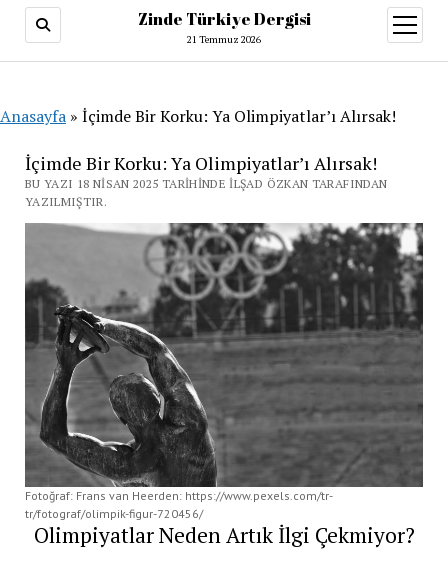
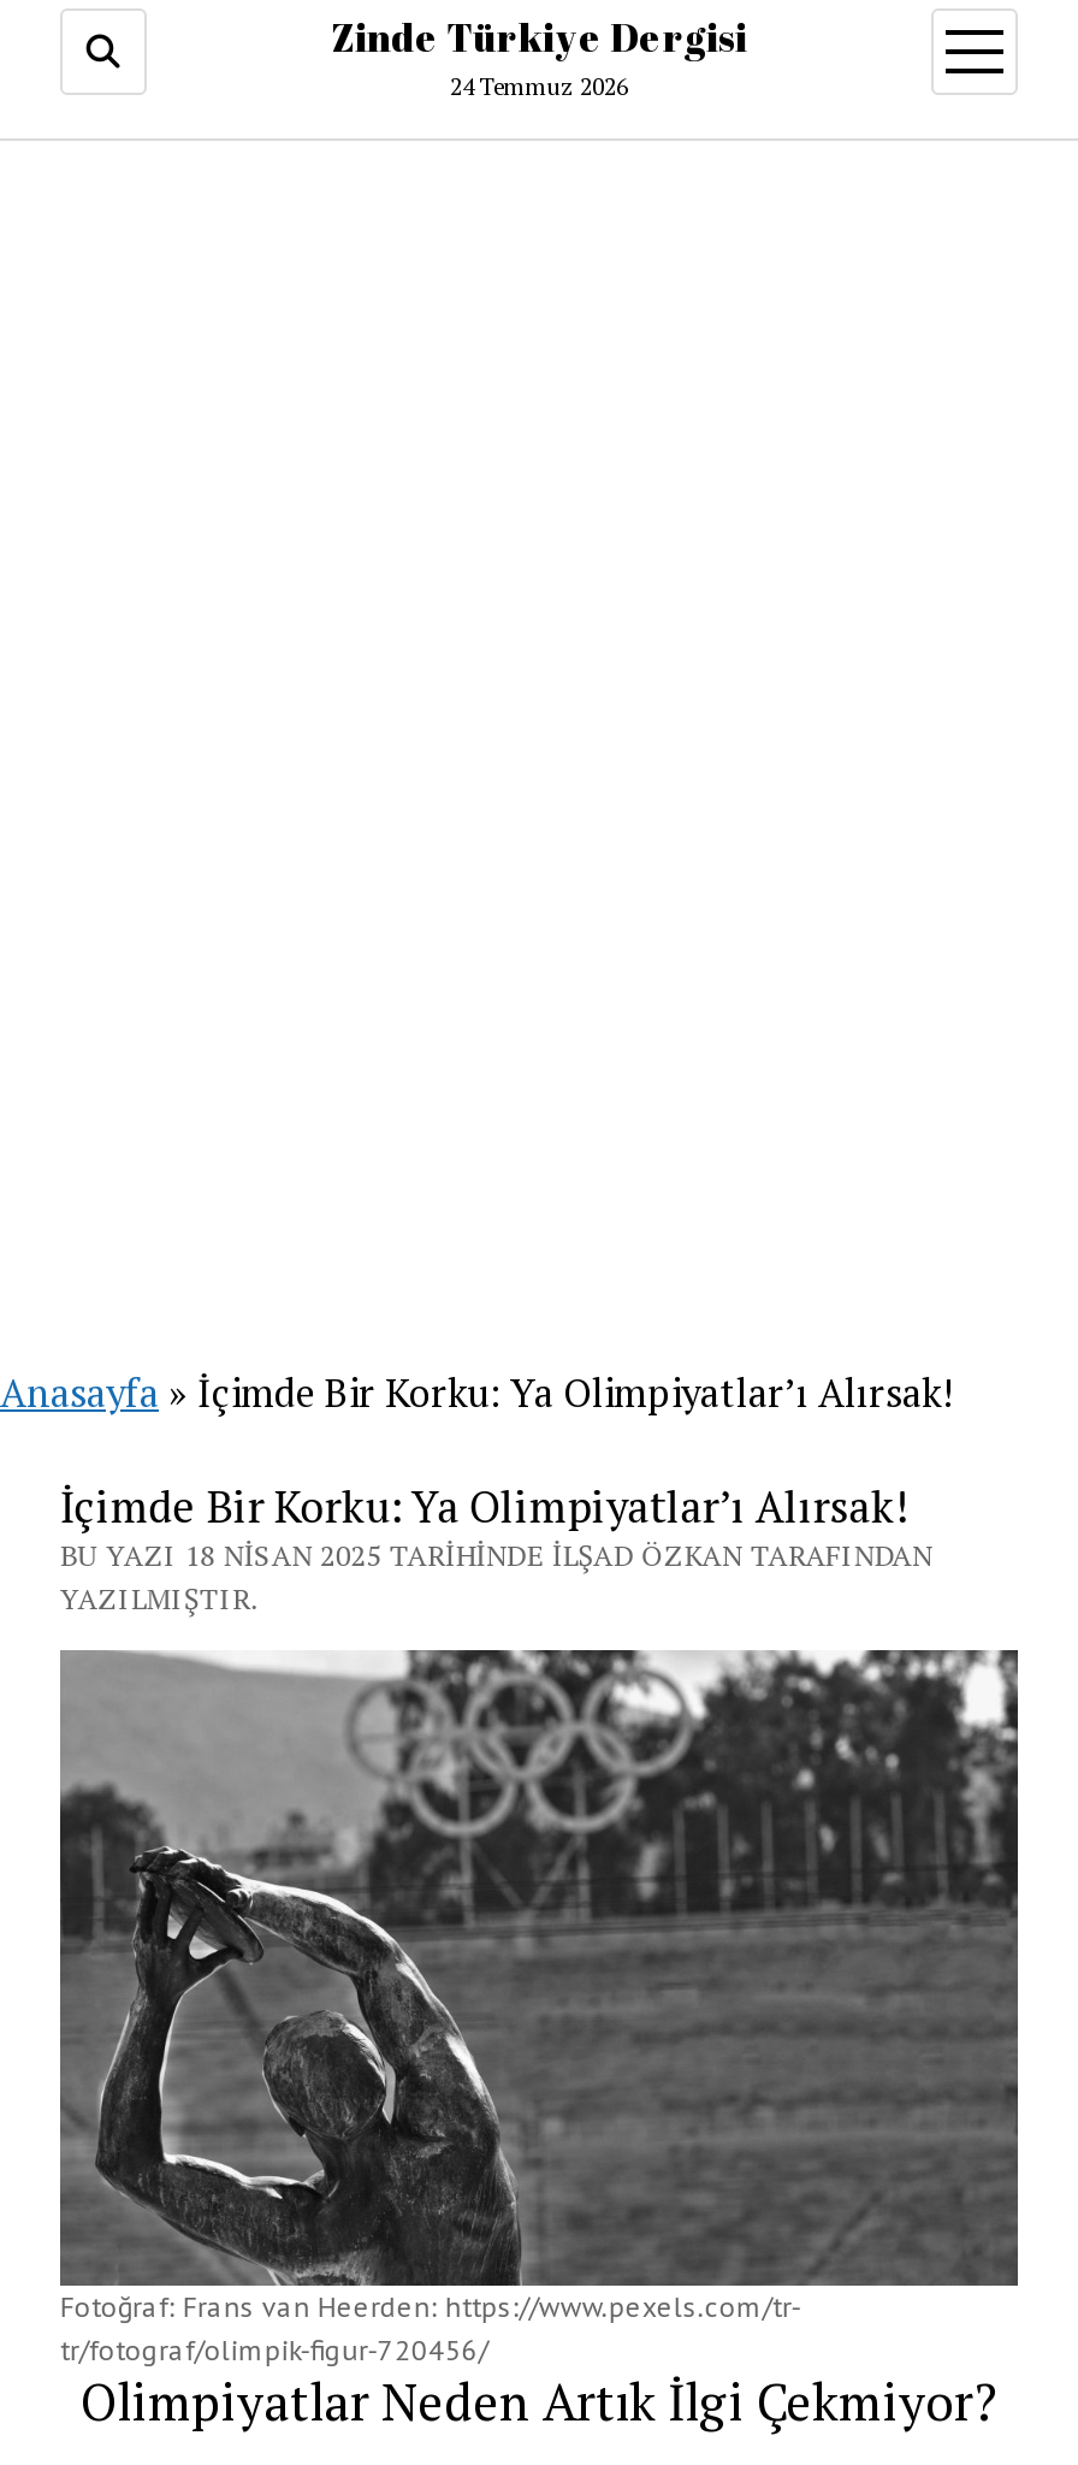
- 21 Temmuz 2026
+ 24 Temmuz 2026
